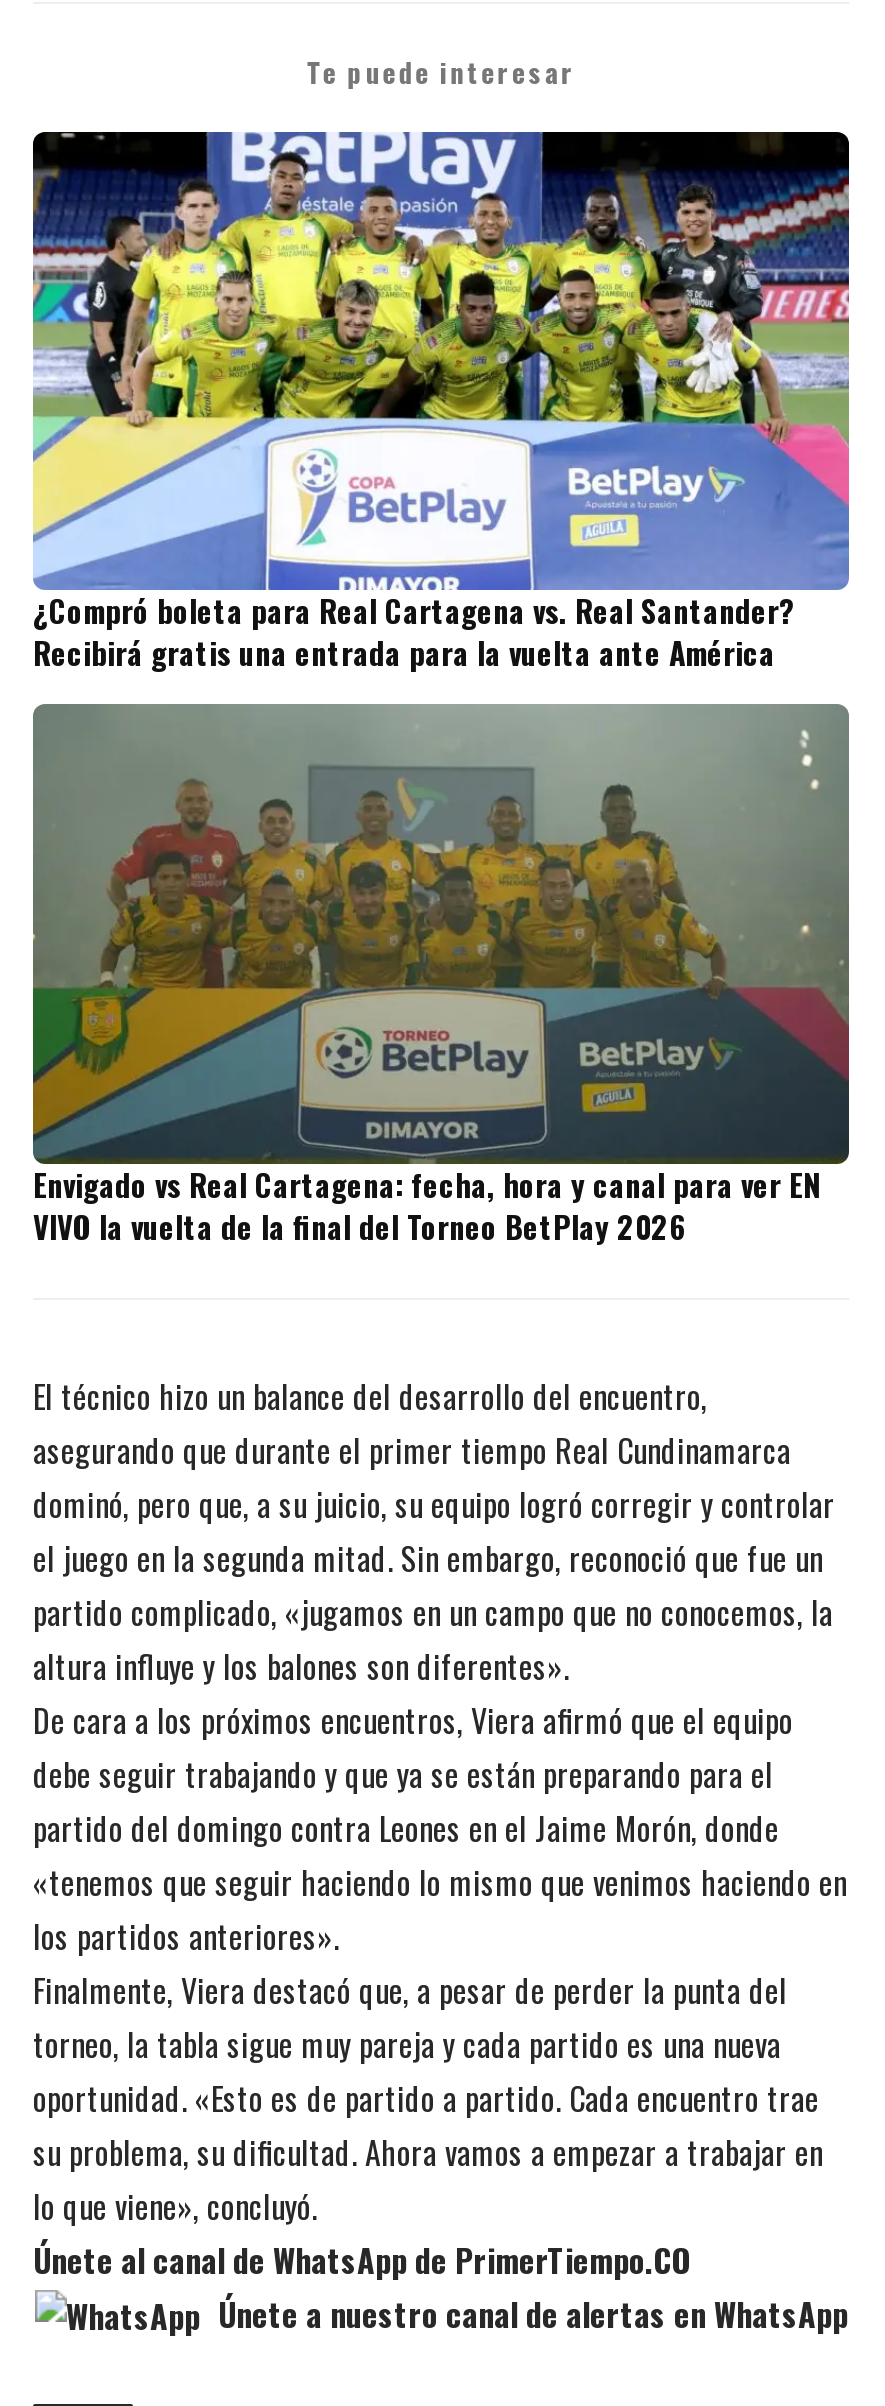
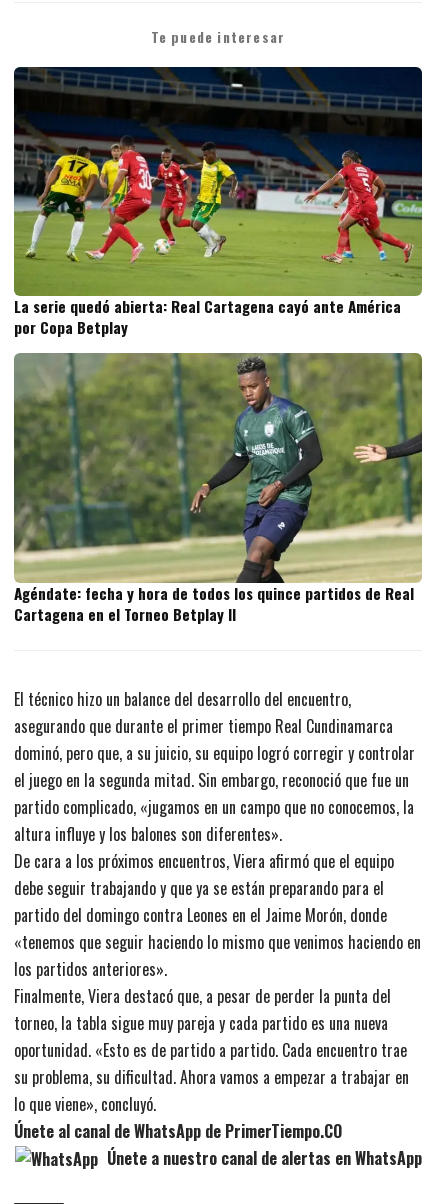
- [image]
- ¿Compró boleta para Real Cartagena vs. Real Santander?
- Recibirá gratis una entrada para la vuelta ante América
+ [image]
+ La serie quedó abierta: Real Cartagena cayó ante América
+ por Copa Betplay

- [image]
- Envigado vs Real Cartagena: fecha, hora y canal para ver EN
- VIVO la vuelta de la final del Torneo BetPlay 2026
+ [image]
+ Agéndate: fecha y hora de todos los quince partidos de Real
+ Cartagena en el Torneo Betplay II
